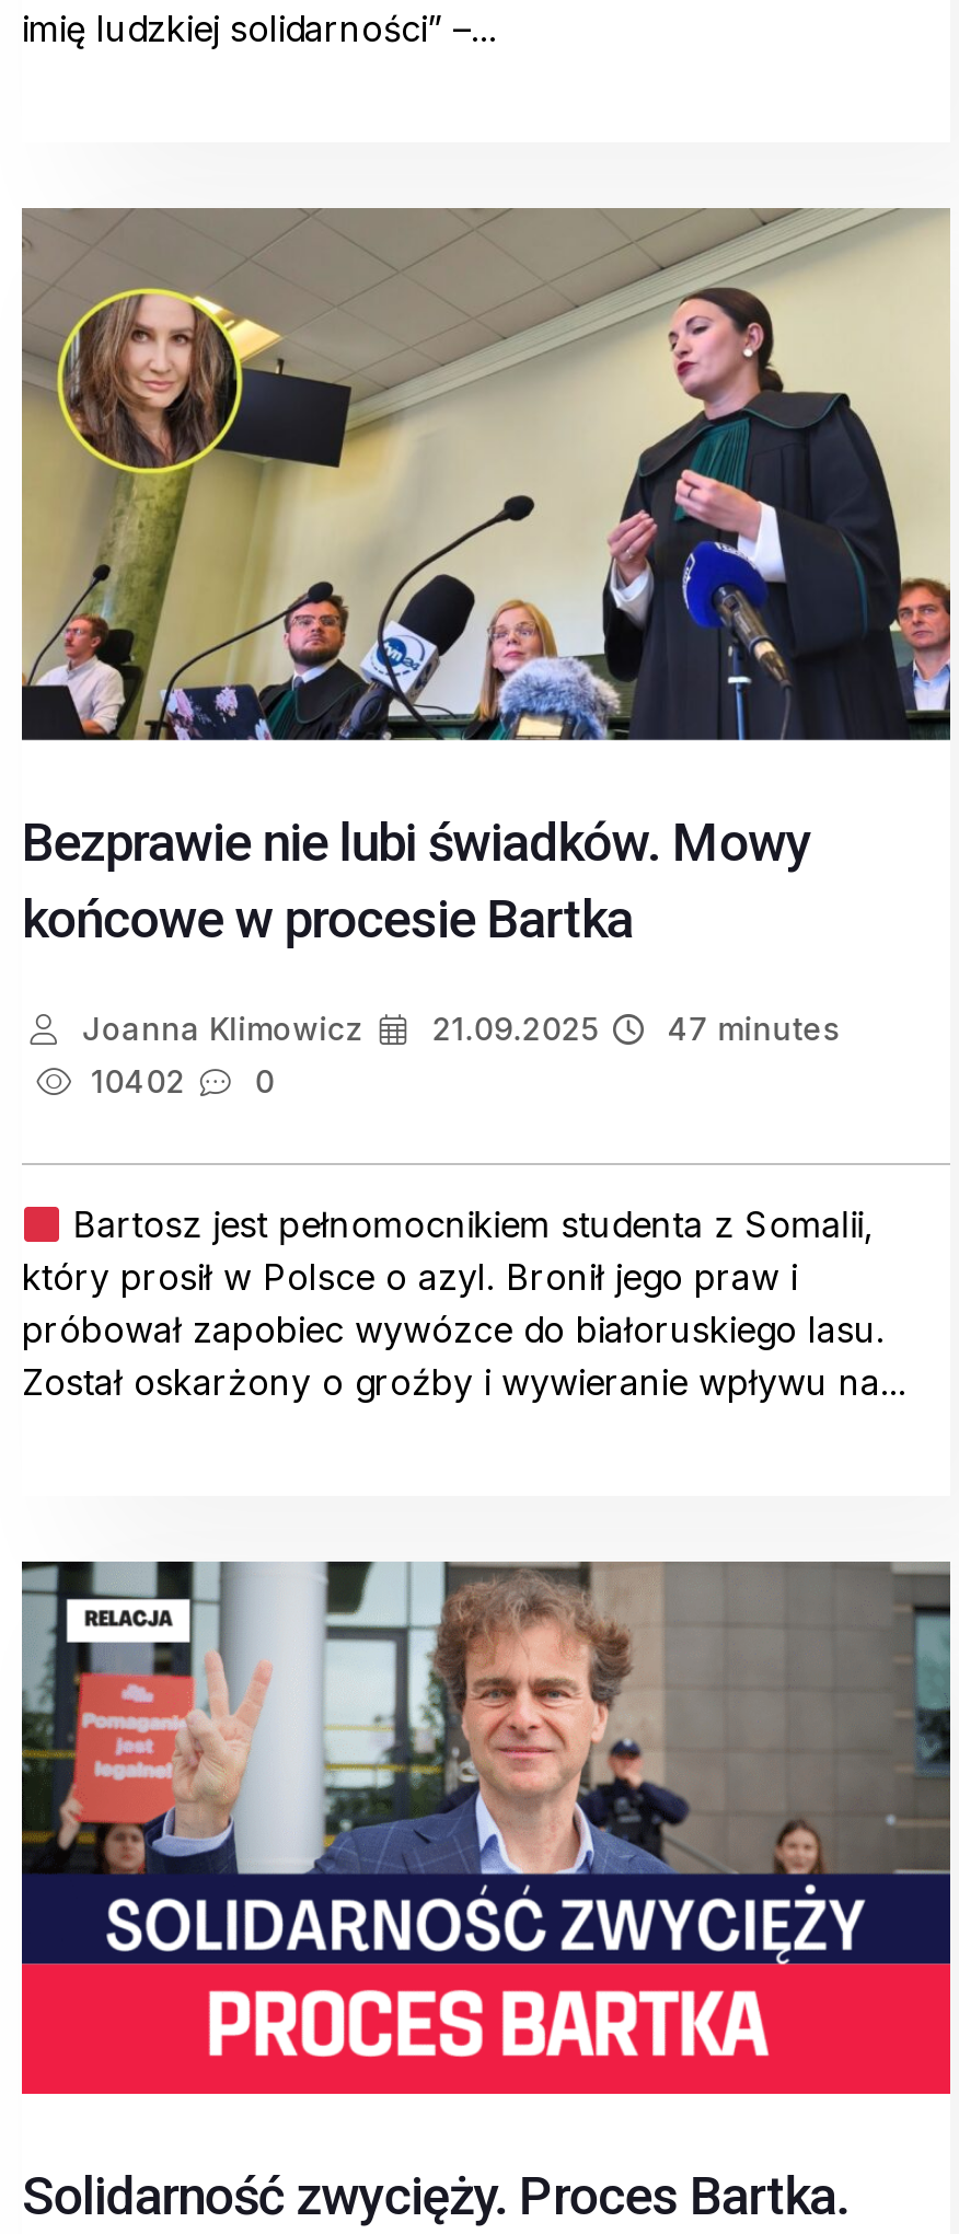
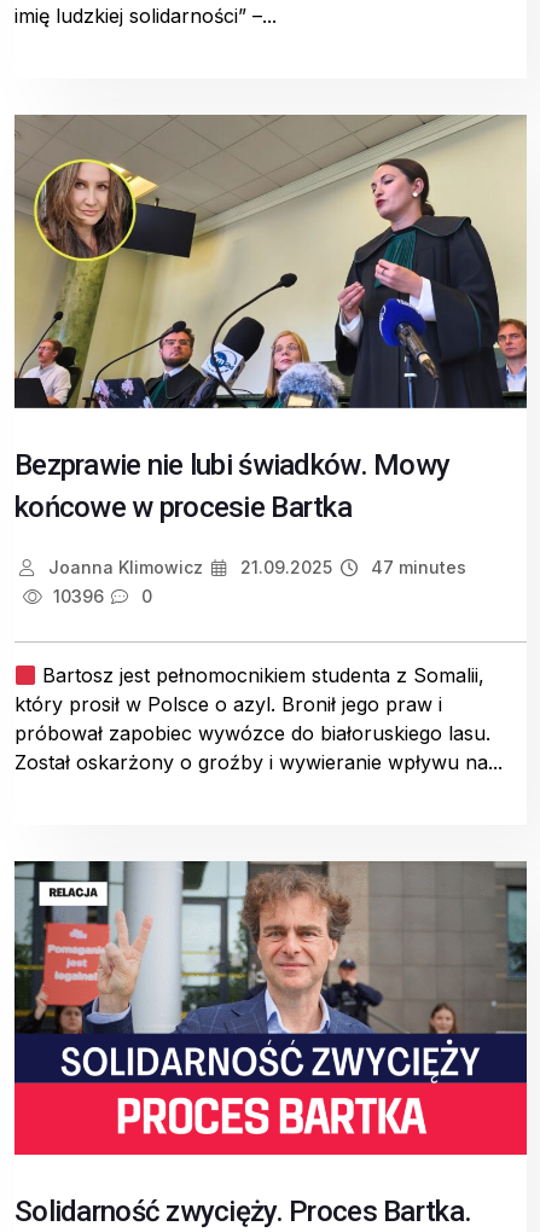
- 10402 0
+ 10396 0
